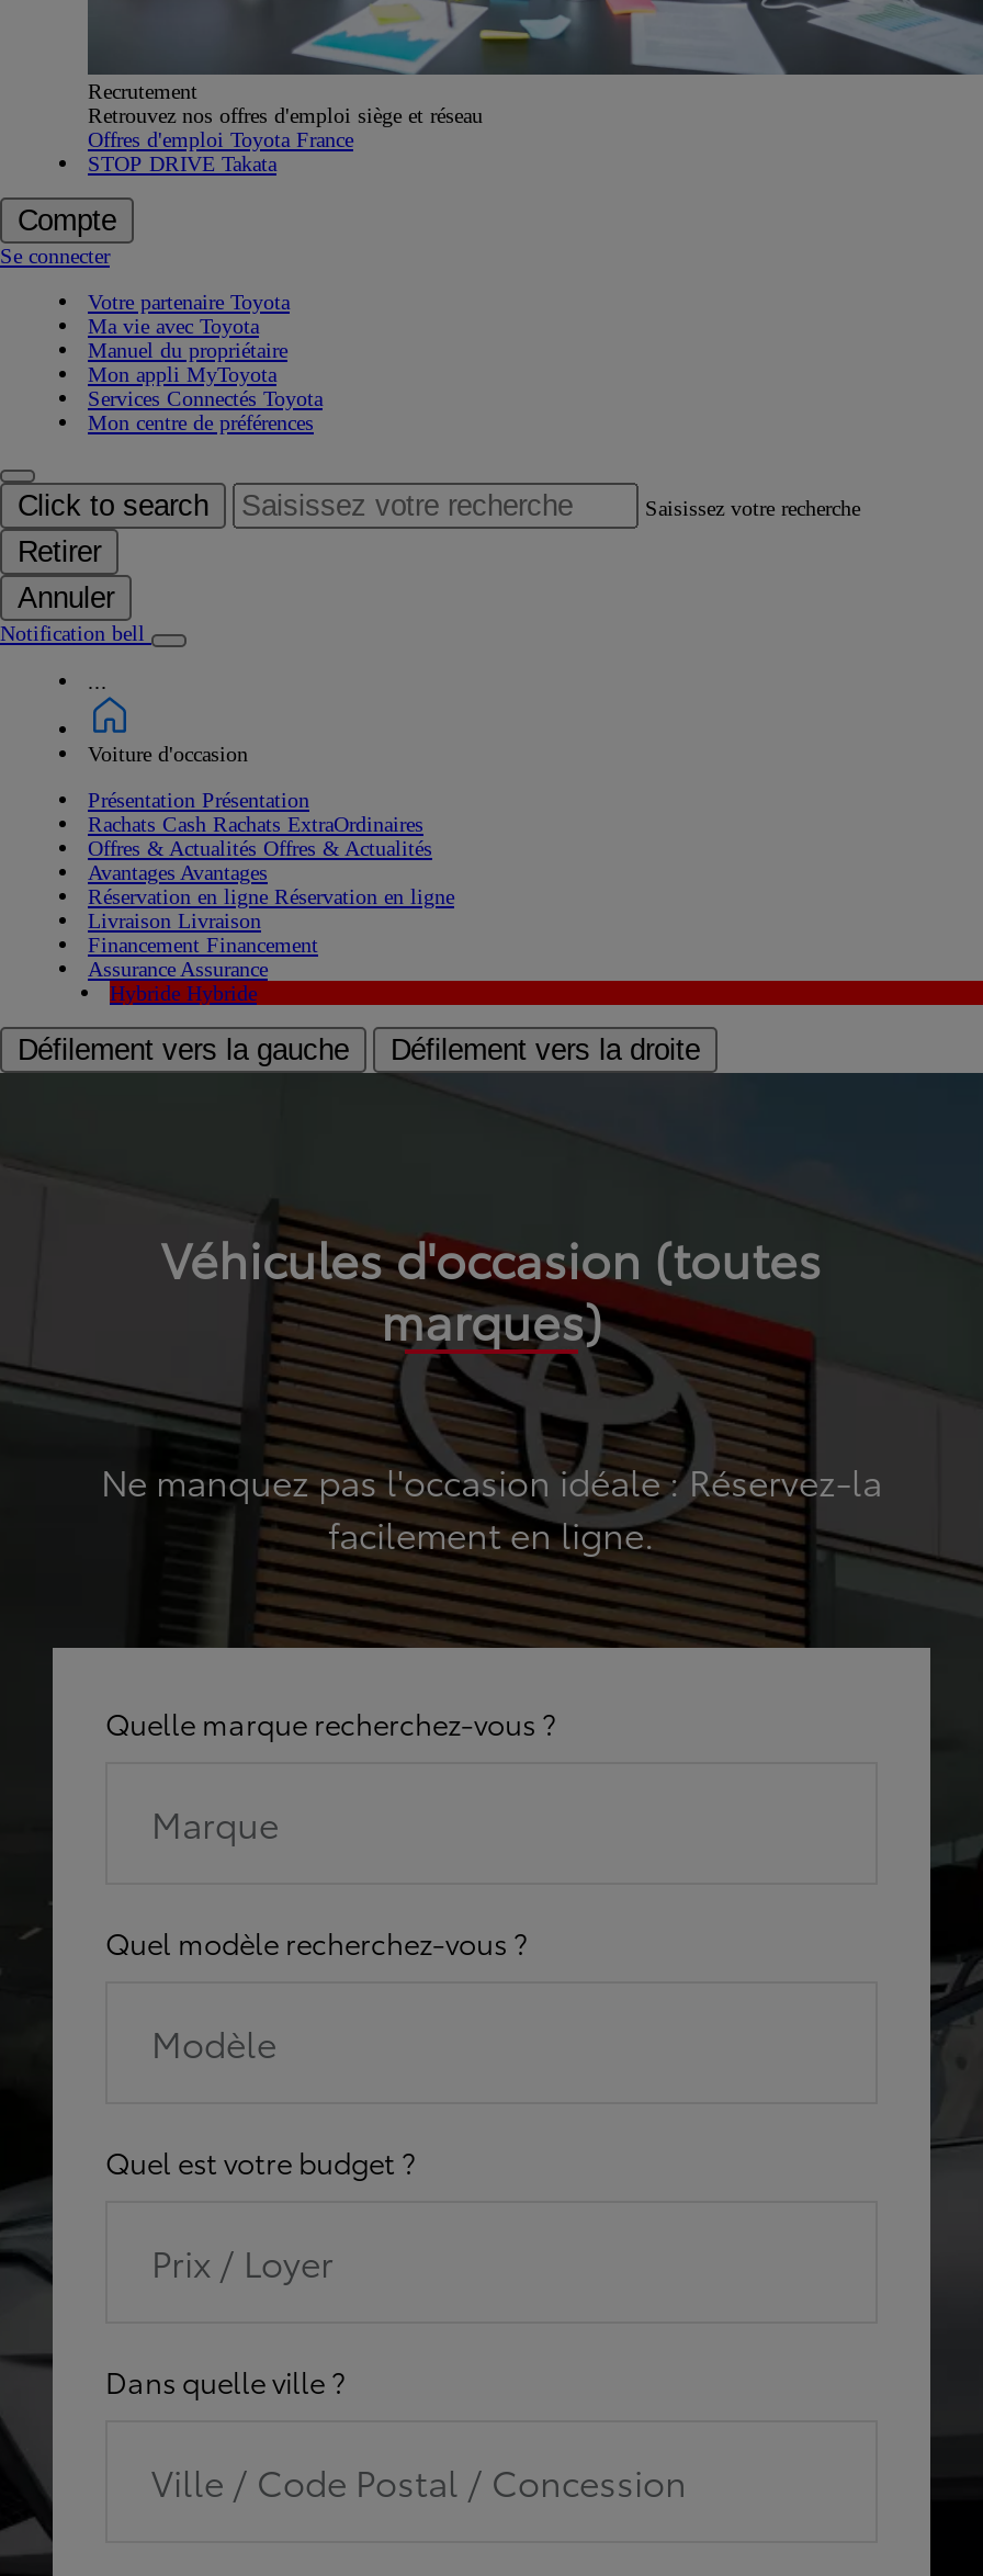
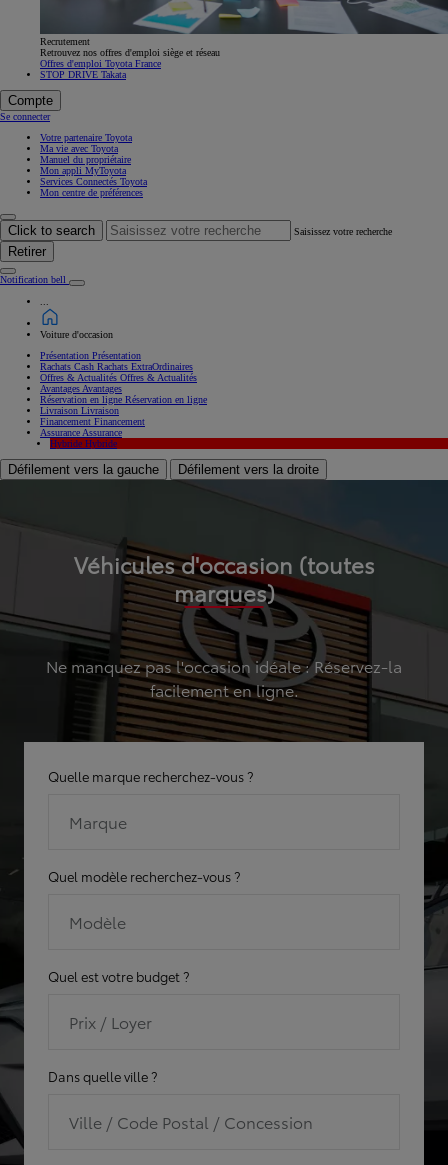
- Annuler
